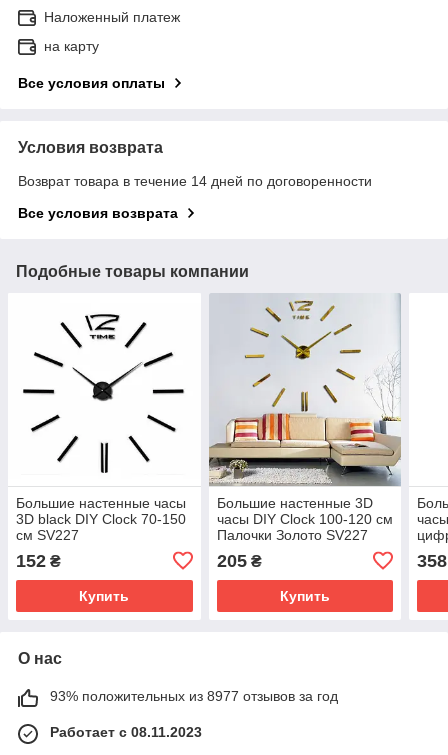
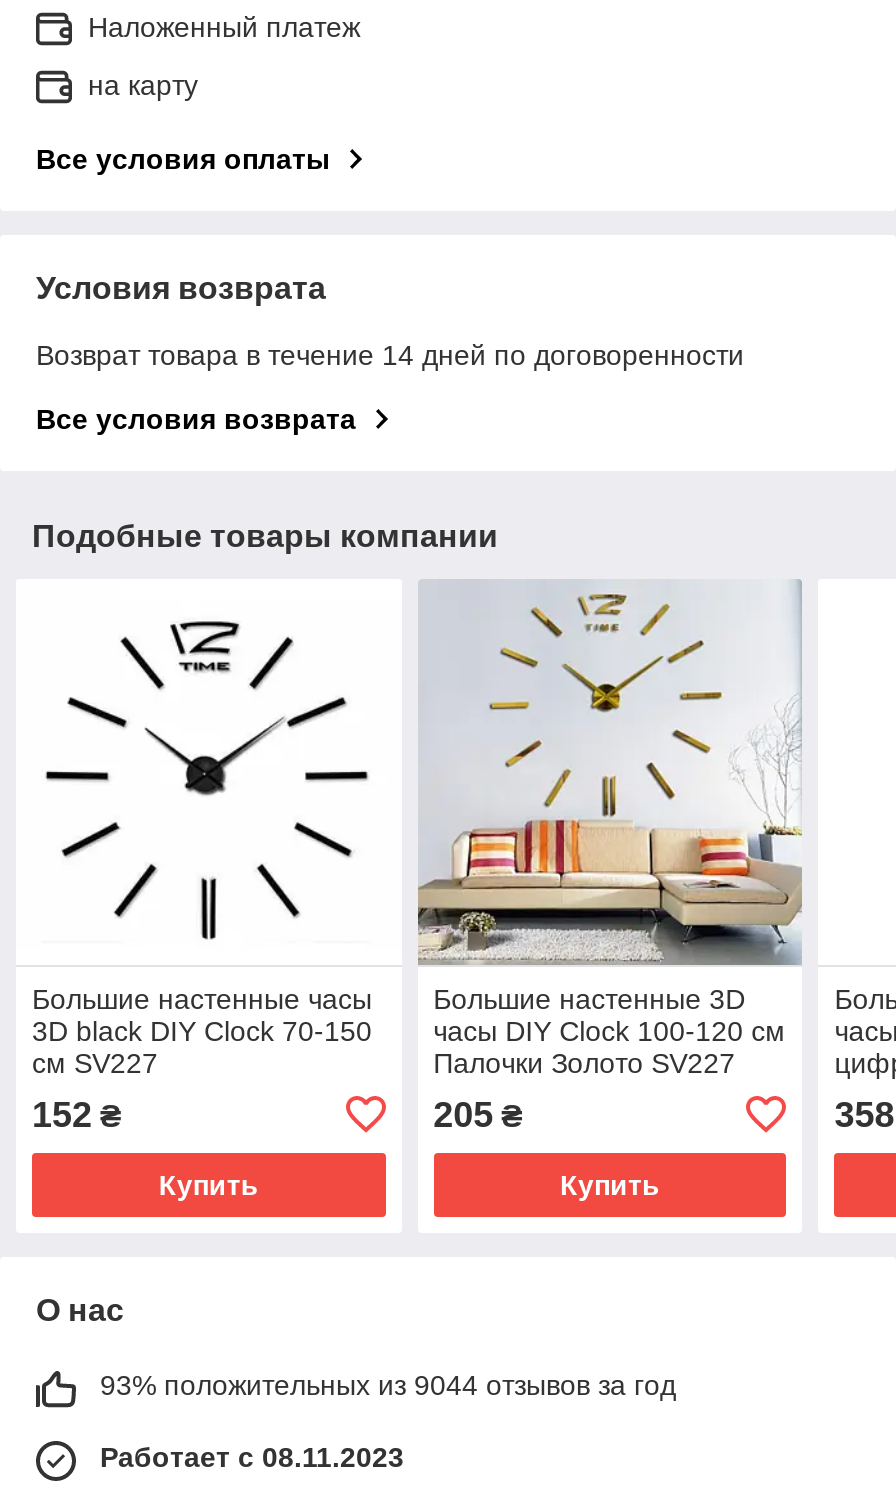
- 93% положительных из 8977 отзывов за год
+ 93% положительных из 9044 отзывов за год
